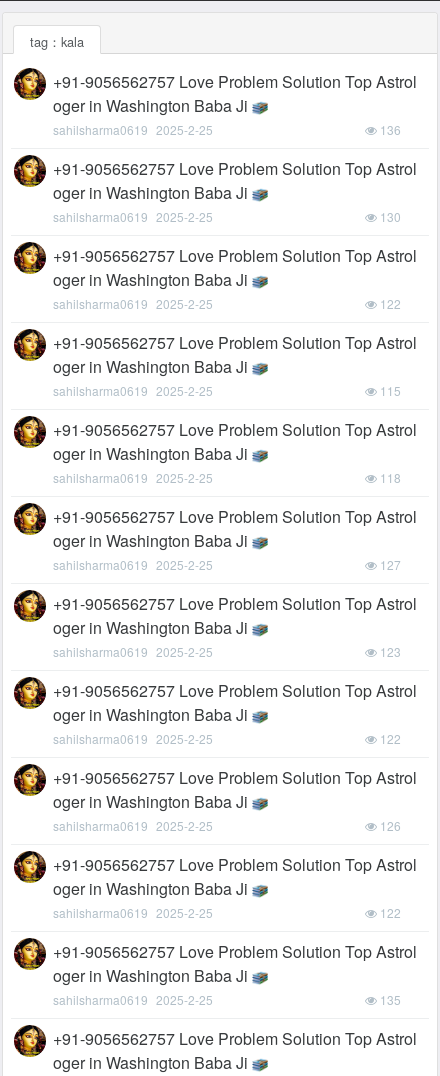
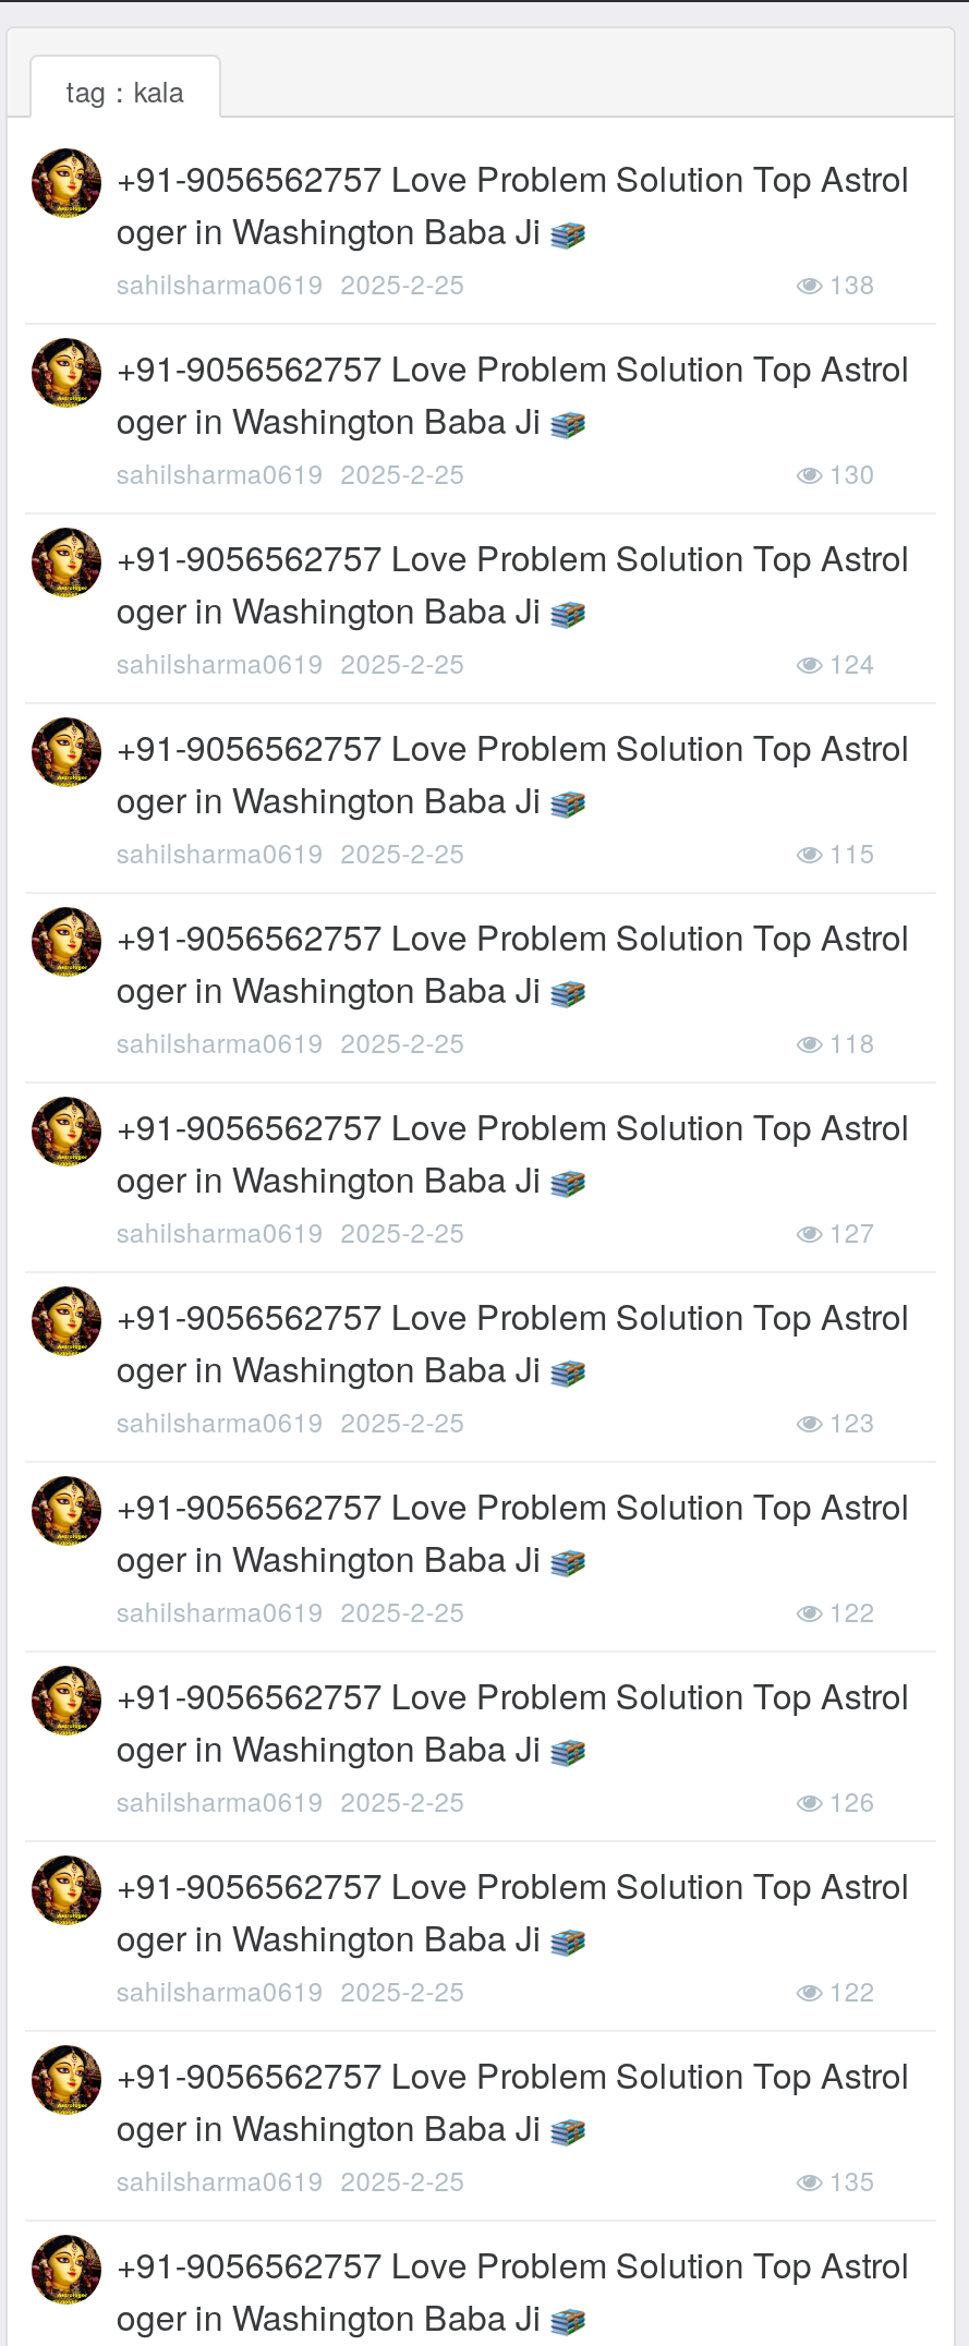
- 136
+ 138

- 122
+ 124
